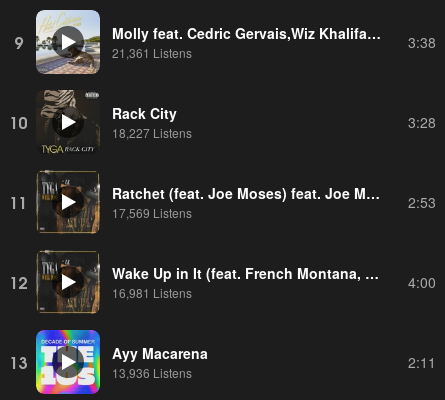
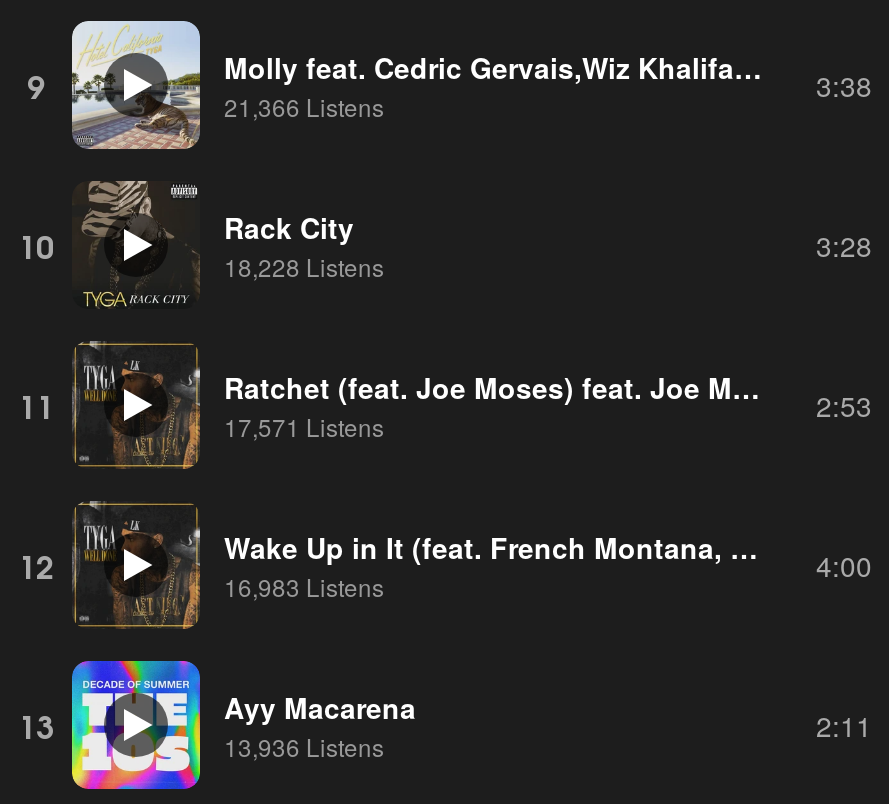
- 21,361 Listens
+ 21,366 Listens

- 18,227 Listens
+ 18,228 Listens

- 17,569 Listens
+ 17,571 Listens

- 16,981 Listens
+ 16,983 Listens
